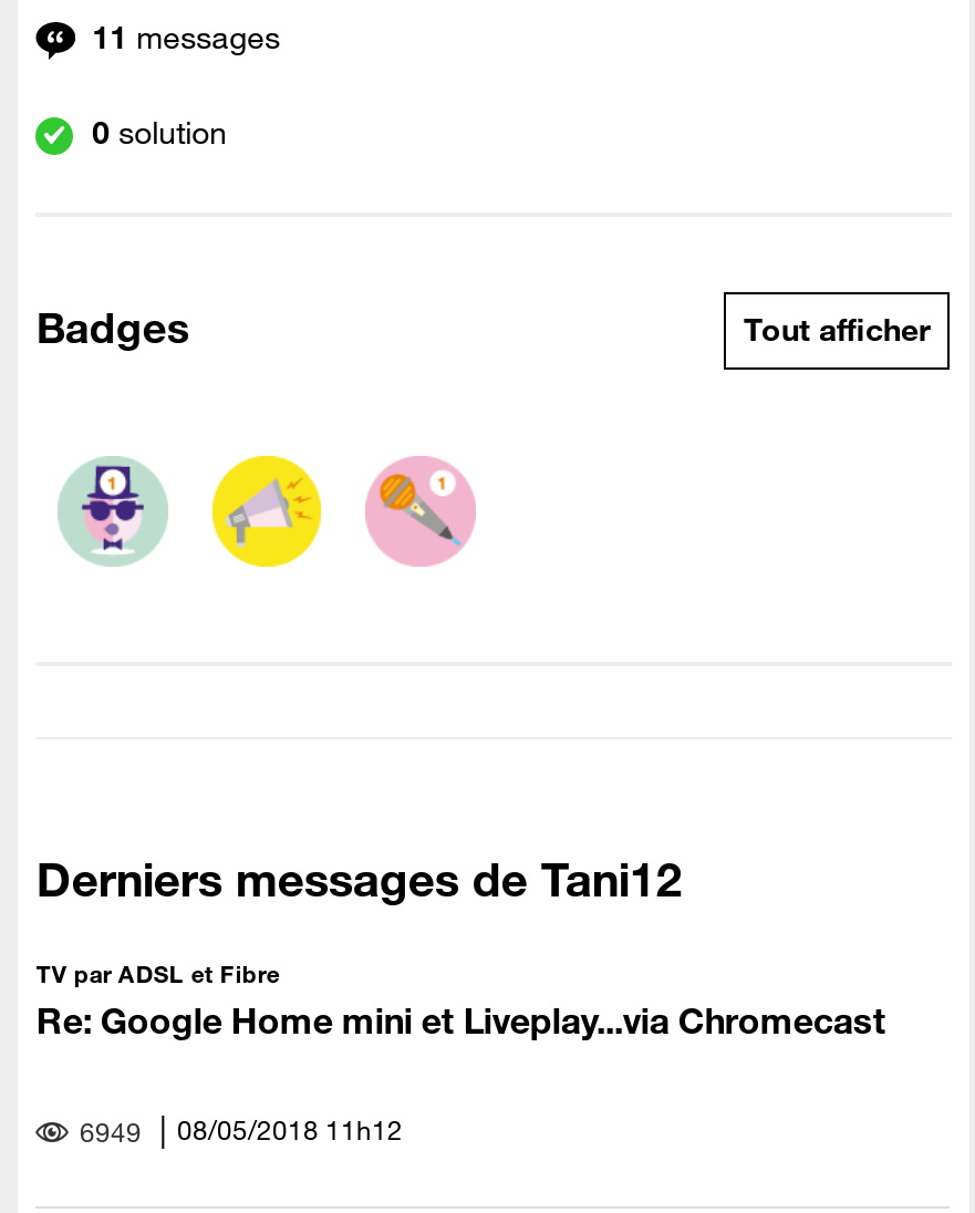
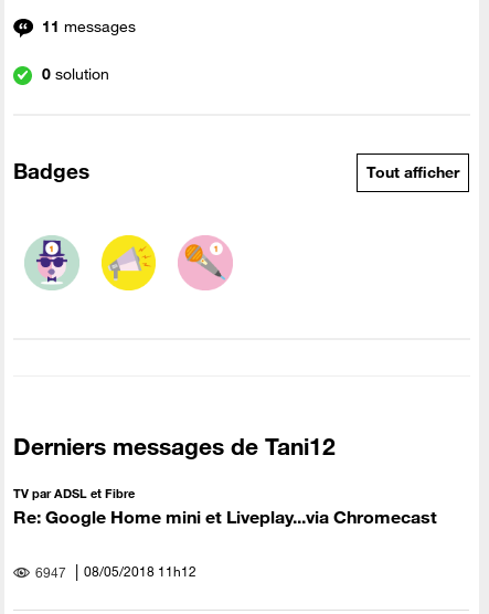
- 6949 08/05/2018 11h12
+ 6947 08/05/2018 11h12
